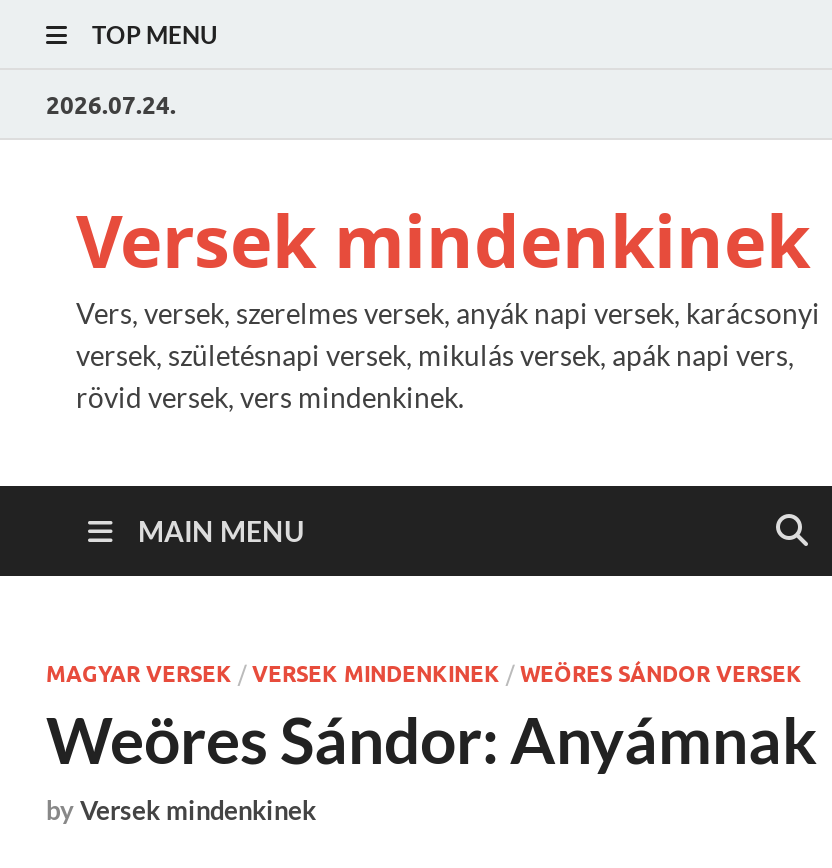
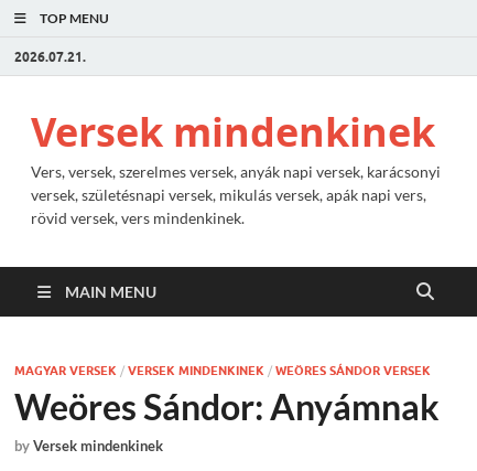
- 2026.07.24.
+ 2026.07.21.
